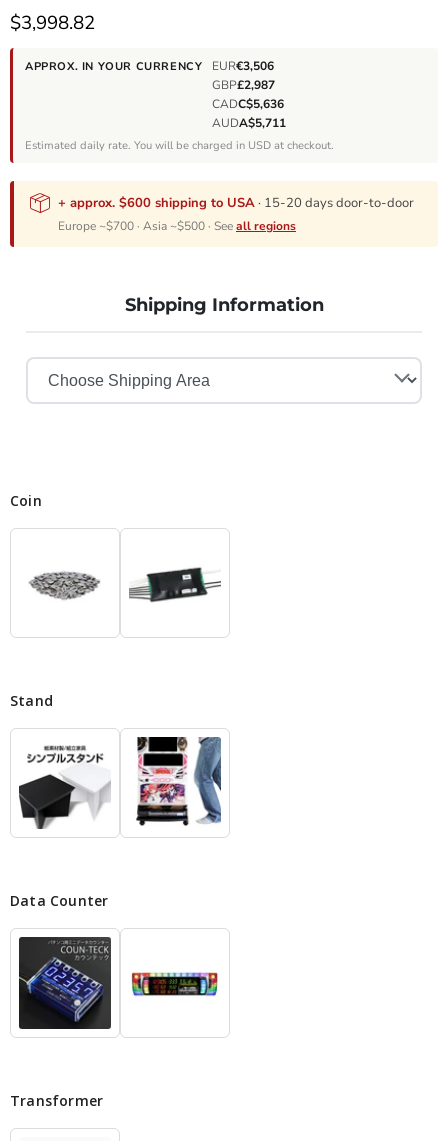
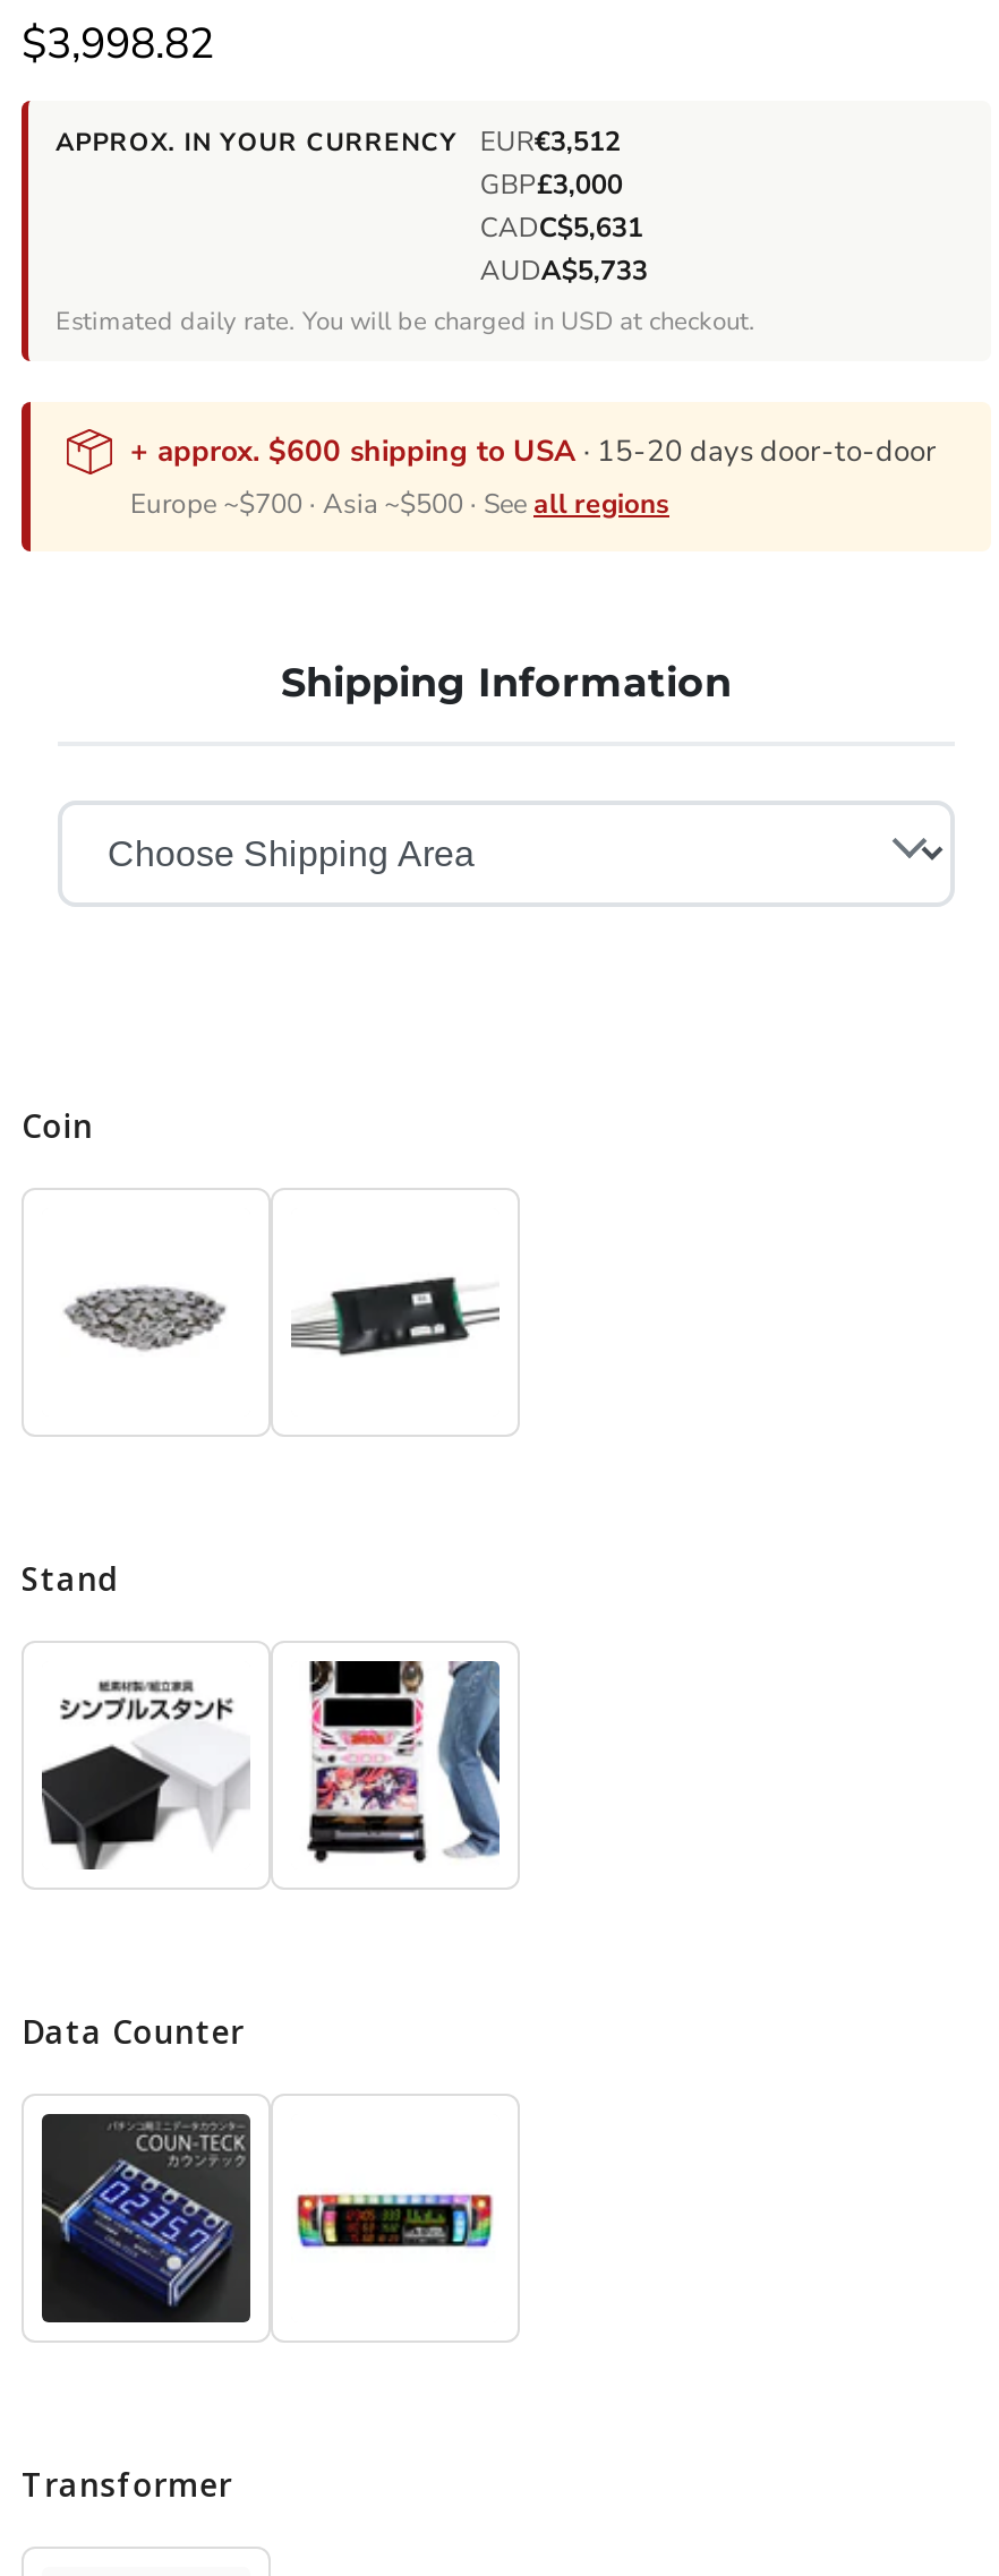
- APPROX. IN YOUR CURRENCY EUR€3,506
+ APPROX. IN YOUR CURRENCY EUR€3,512

- GBP£2,987
+ GBP£3,000

- CADC$5,636
+ CADC$5,631

- AUDA$5,711
+ AUDA$5,733
